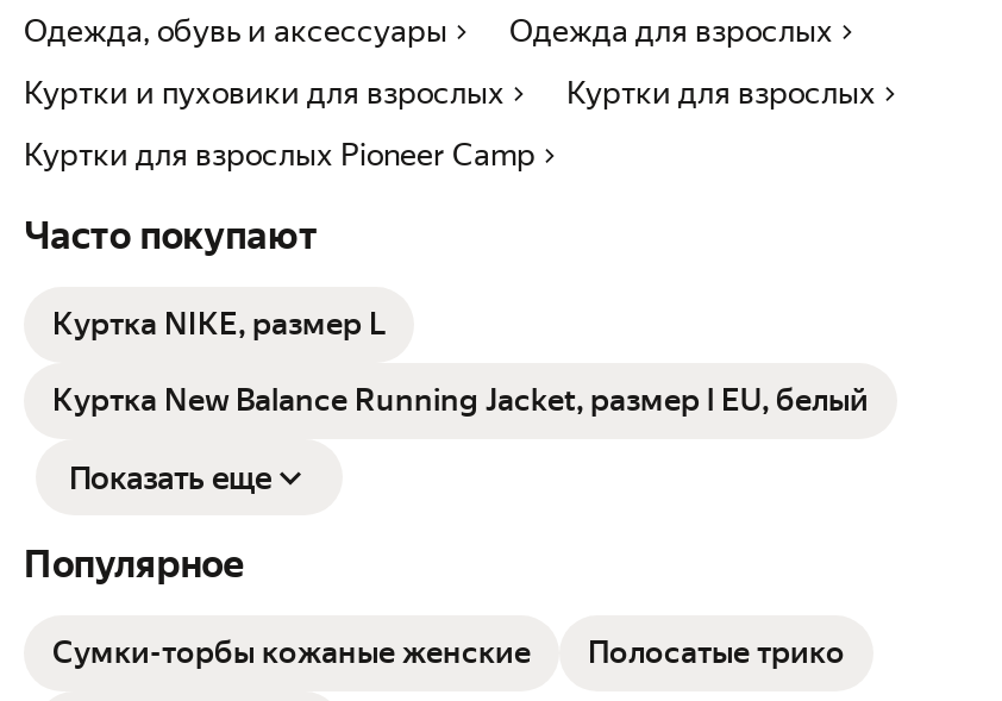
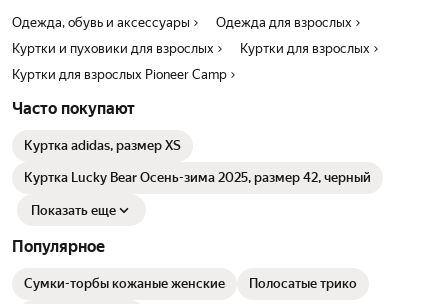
- Куртка NIKE, размер L
+ Куртка adidas, размер XS

- Куртка New Balance Running Jacket, размер l EU, белый
+ Куртка Lucky Bear Осень-зима 2025, размер 42, черный
